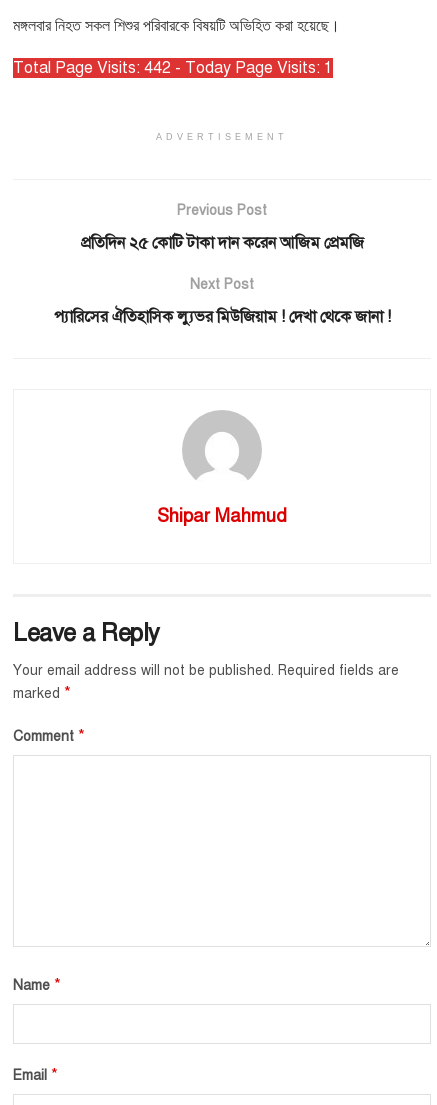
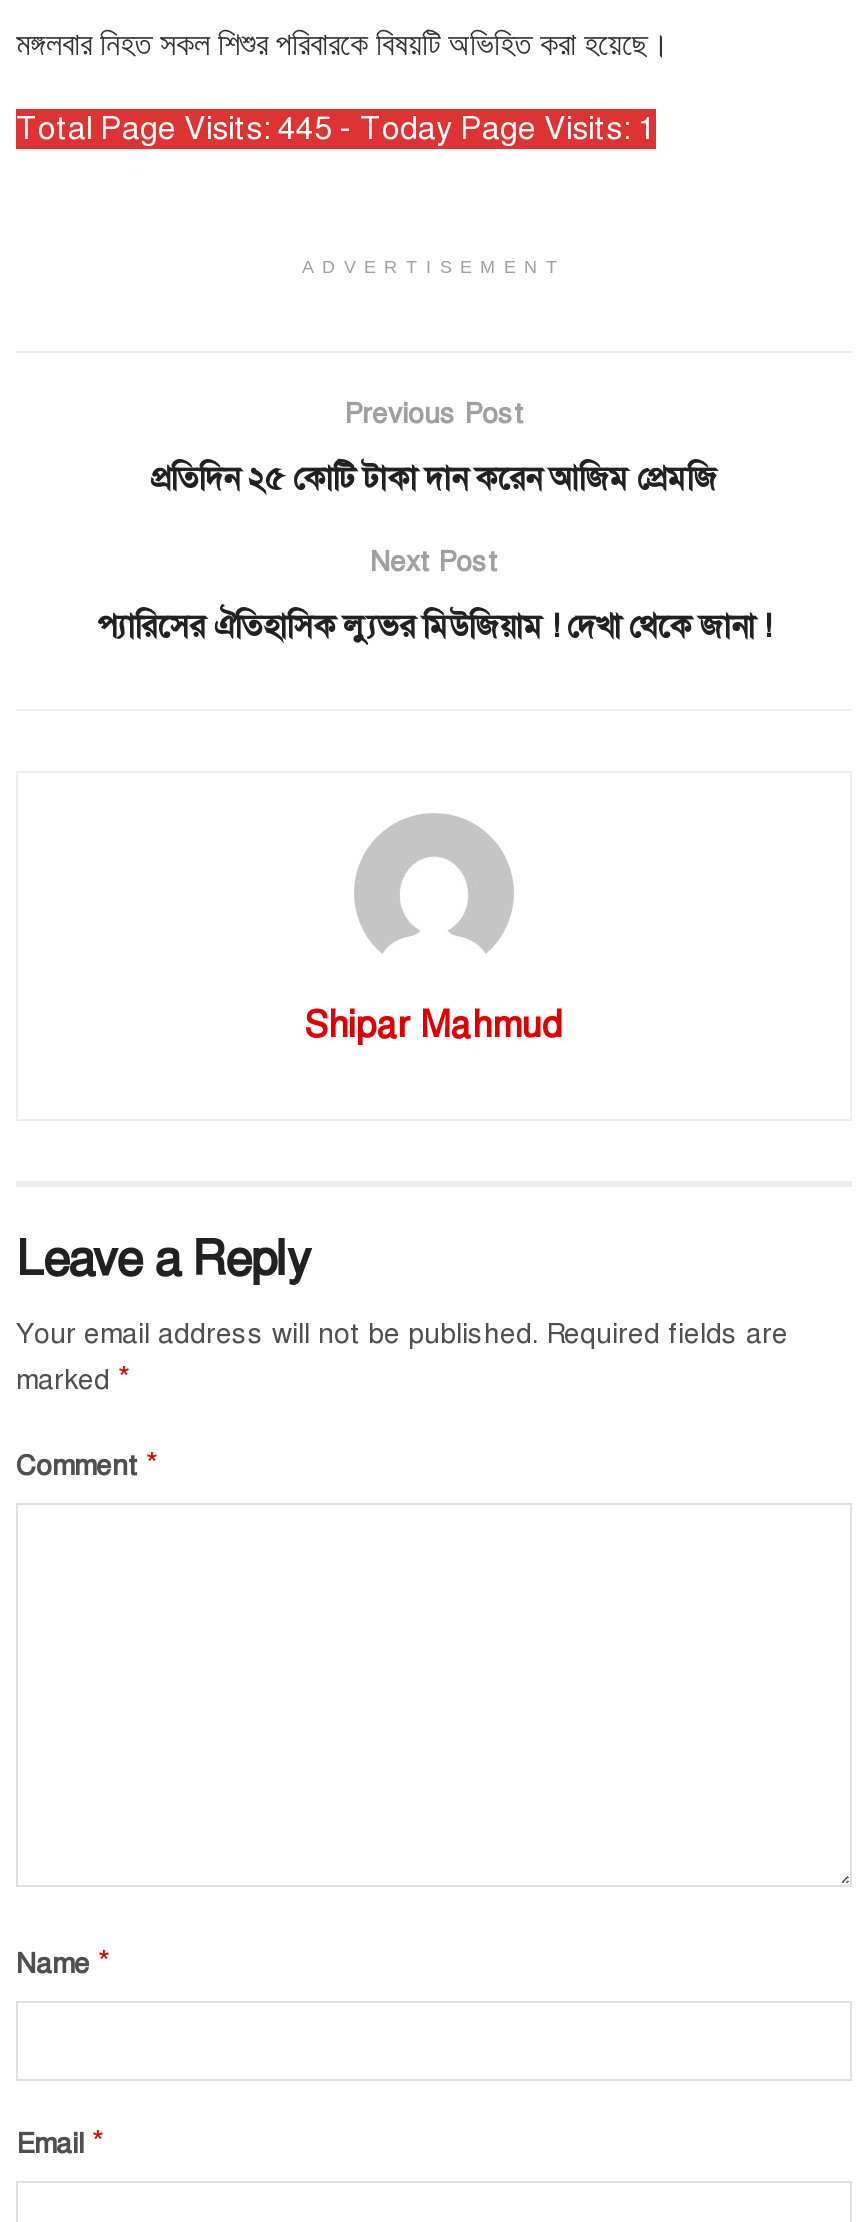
- Total Page Visits: 442 - Today Page Visits: 1
+ Total Page Visits: 445 - Today Page Visits: 1
